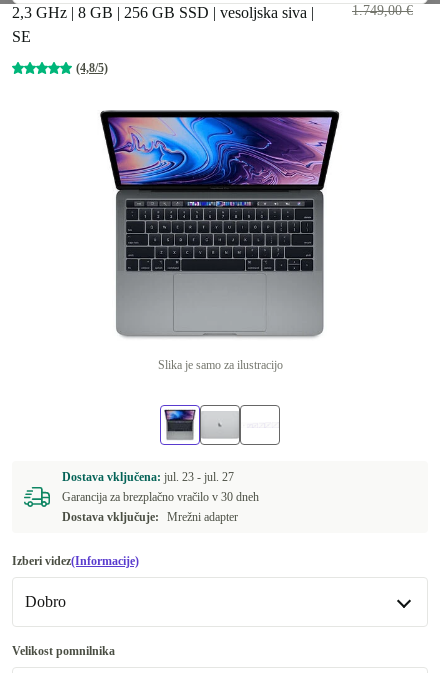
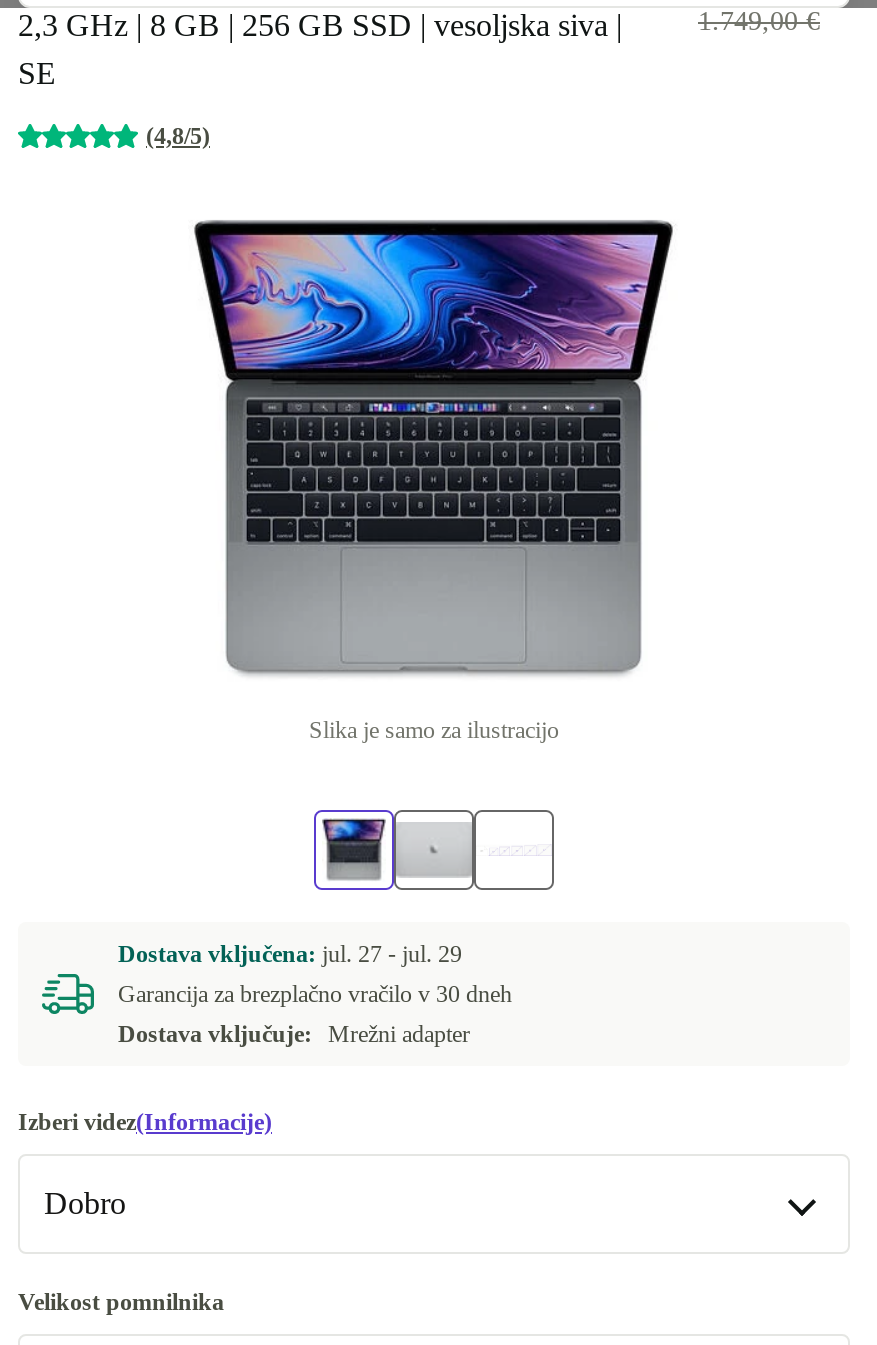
- Dostava vključena: jul. 23 - jul. 27
+ Dostava vključena: jul. 27 - jul. 29
